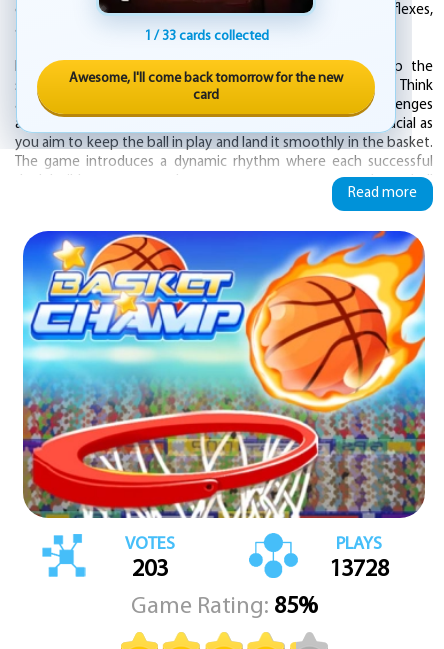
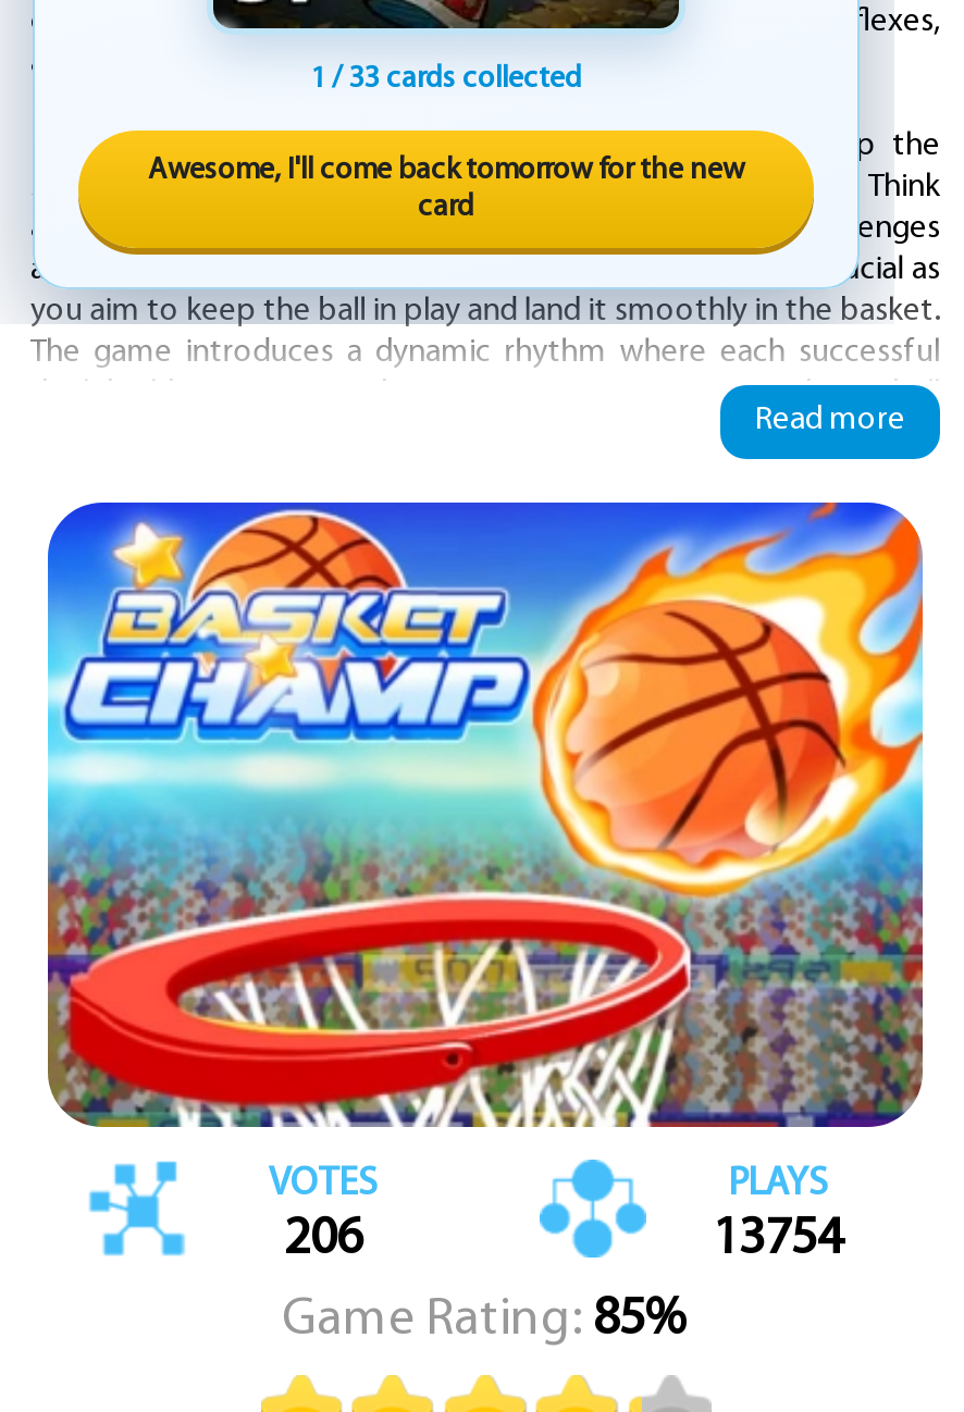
- 203
+ 206

- 13728
+ 13754
